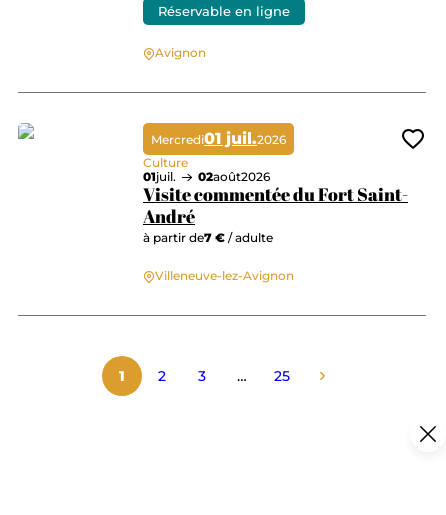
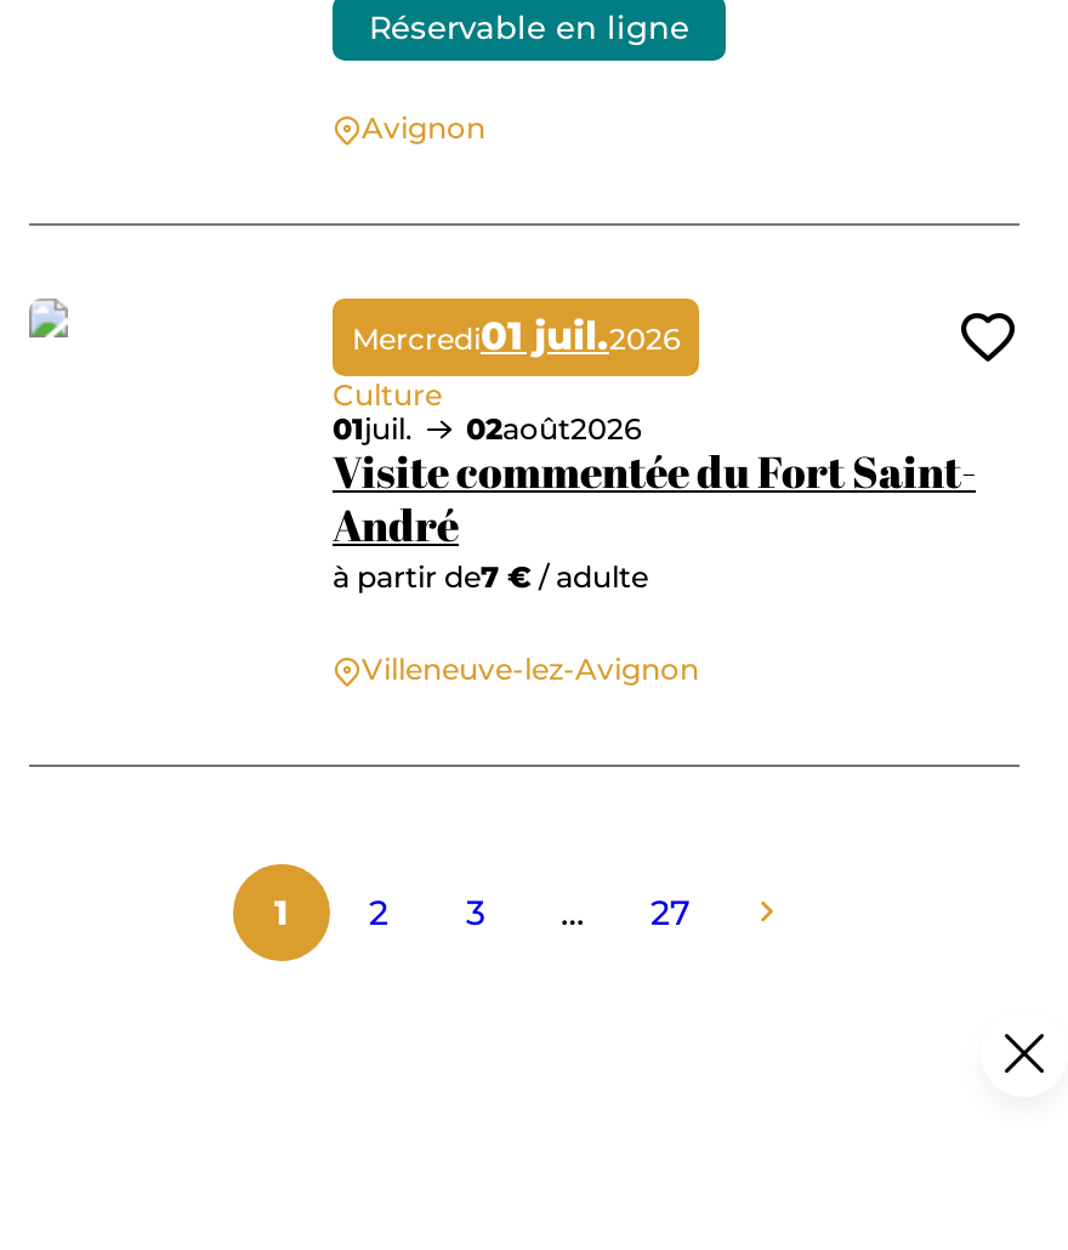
- 25
+ 27
